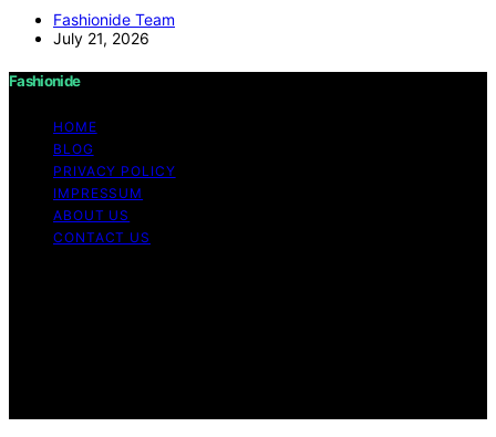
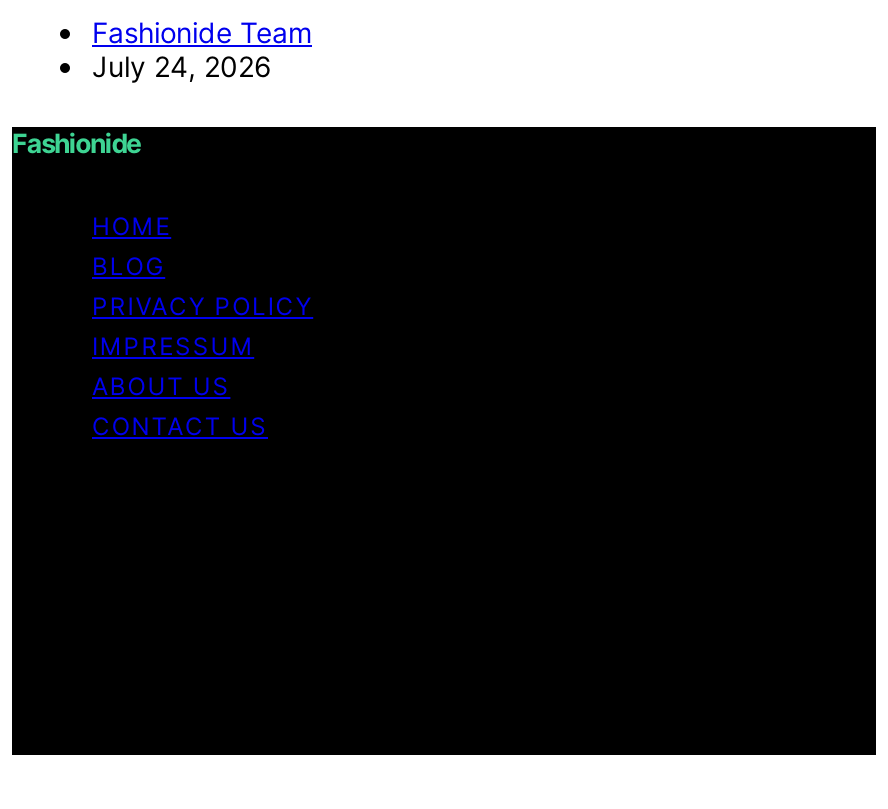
- July 21, 2026
+ July 24, 2026
